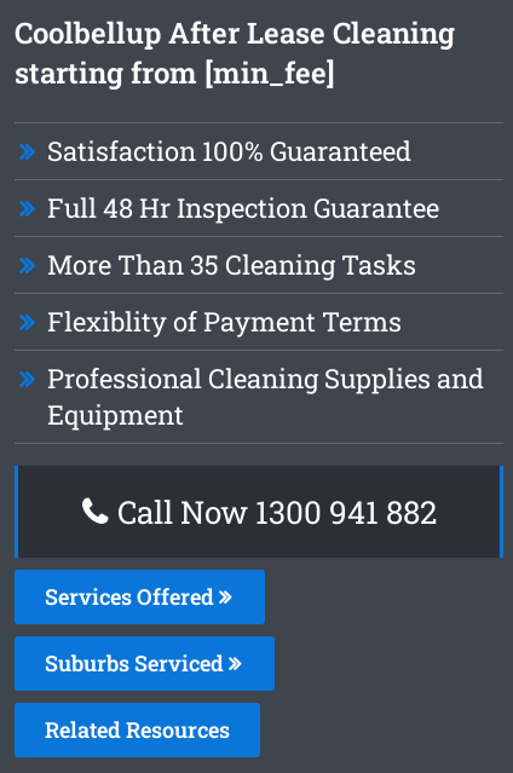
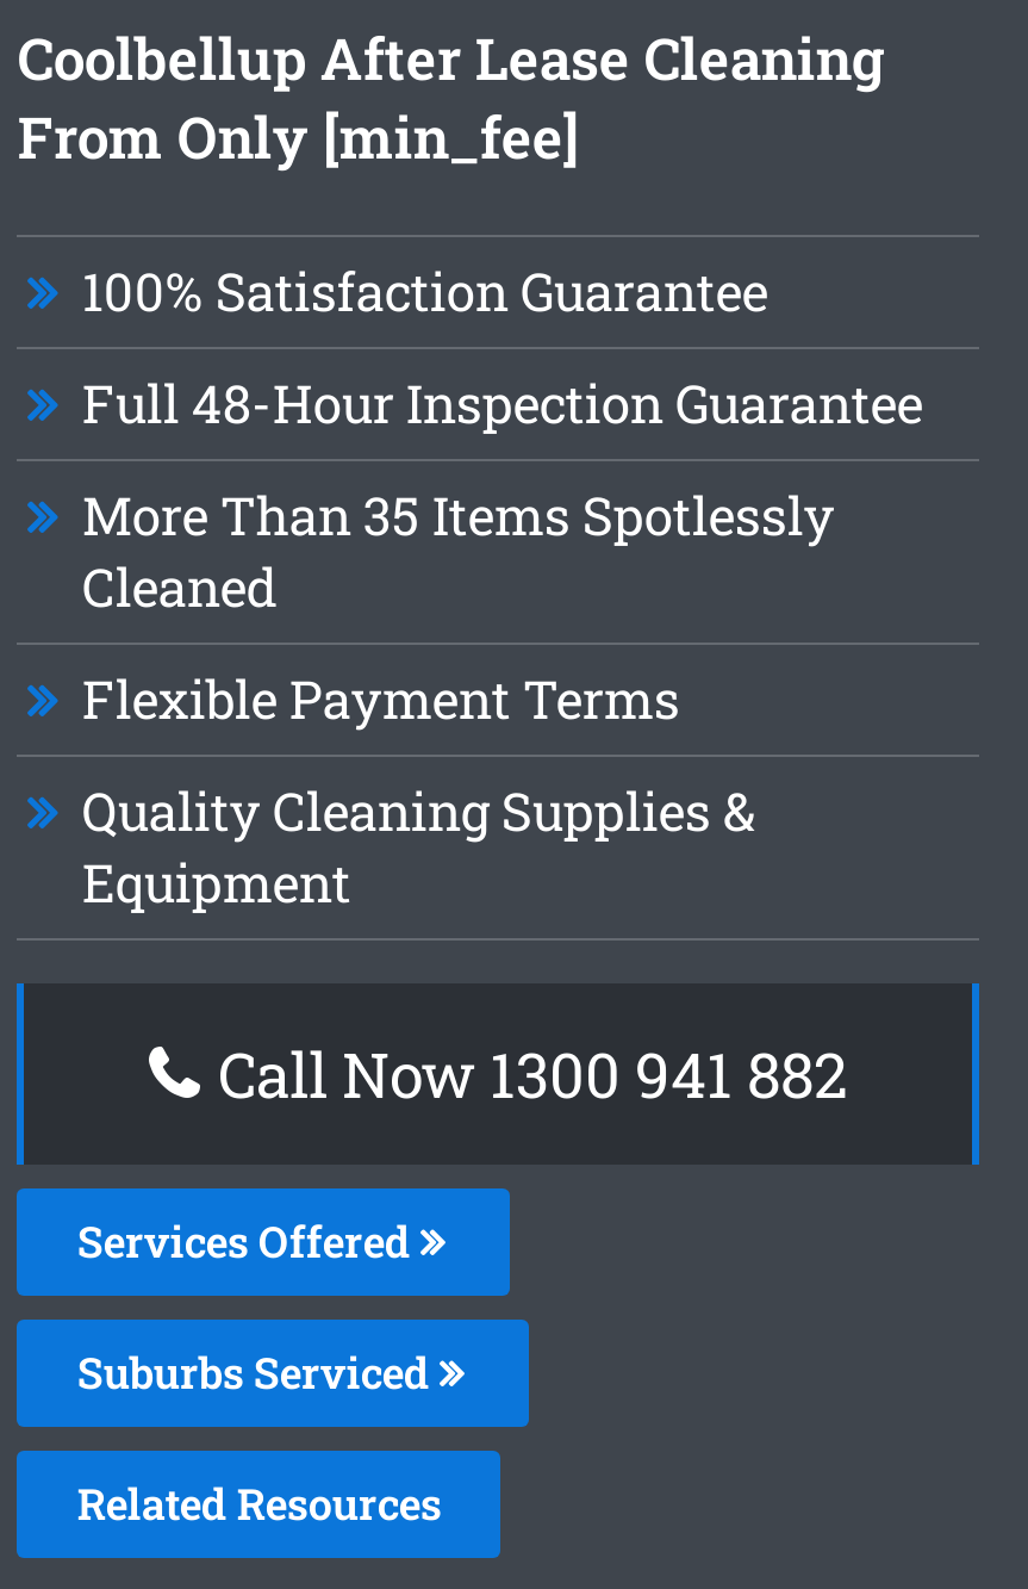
- starting from [min_fee]
+ From Only [min_fee]

- Satisfaction 100% Guaranteed
+ 100% Satisfaction Guarantee

- Full 48 Hr Inspection Guarantee
+ Full 48-Hour Inspection Guarantee

- More Than 35 Cleaning Tasks
+ More Than 35 Items Spotlessly
+ Cleaned

- Flexiblity of Payment Terms
+ Flexible Payment Terms

- Professional Cleaning Supplies and
+ Quality Cleaning Supplies &
